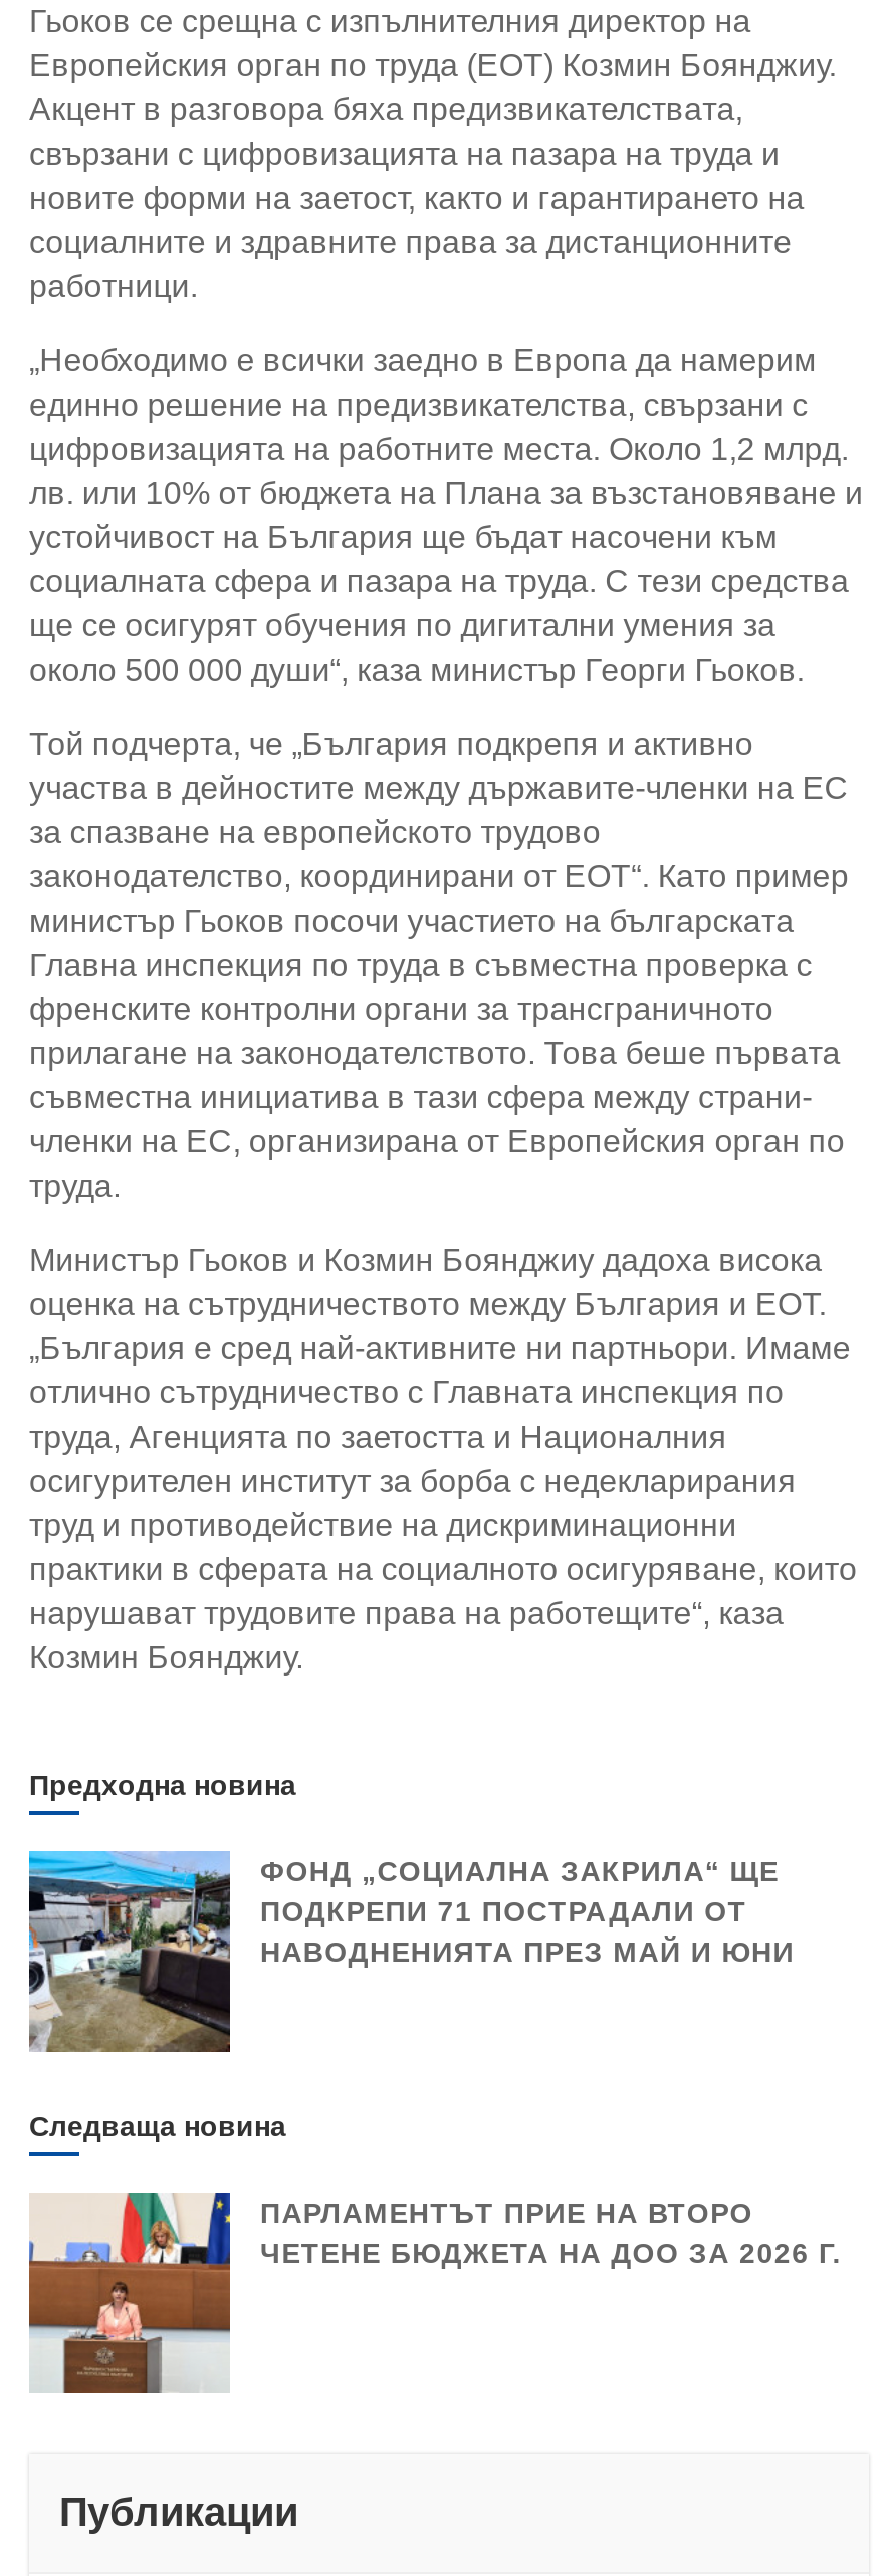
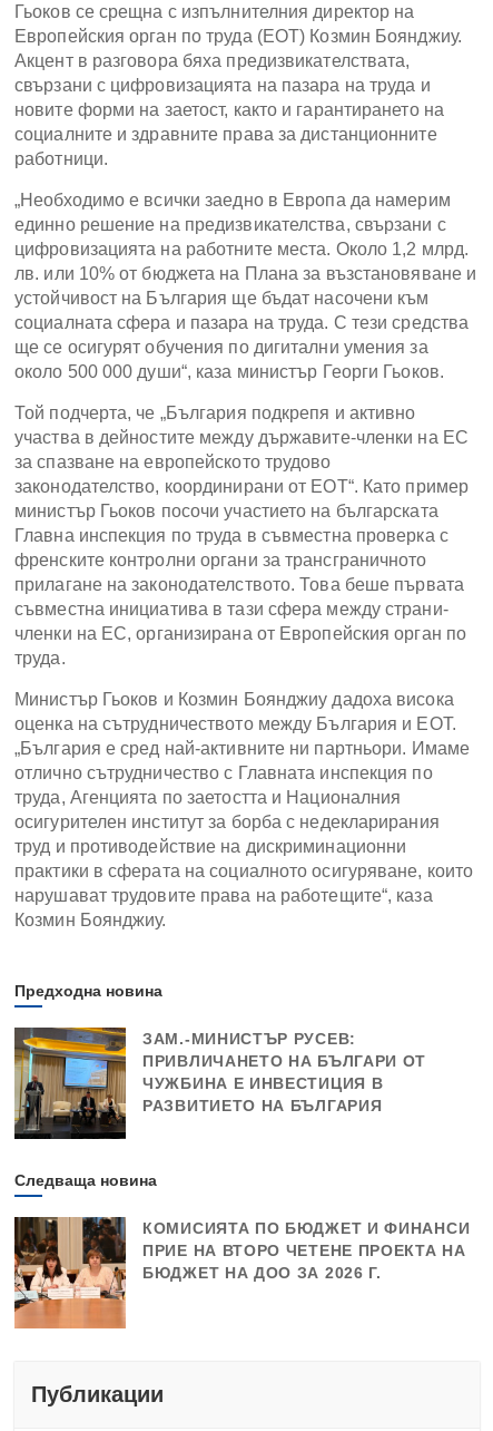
- [image]
- ФОНД „СОЦИАЛНА ЗАКРИЛА“ ЩЕ
- ПОДКРЕПИ 71 ПОСТРАДАЛИ ОТ
- НАВОДНЕНИЯТА ПРЕЗ МАЙ И ЮНИ
+ [image]
+ ЗАМ.-МИНИСТЪР РУСЕВ:
+ ПРИВЛИЧАНЕТО НА БЪЛГАРИ ОТ
+ ЧУЖБИНА Е ИНВЕСТИЦИЯ В
+ РАЗВИТИЕТО НА БЪЛГАРИЯ

- [image]
- ПАРЛАМЕНТЪТ ПРИЕ НА ВТОРО
- ЧЕТЕНЕ БЮДЖЕТА НА ДОО ЗА 2026 Г.
+ [image]
+ КОМИСИЯТА ПО БЮДЖЕТ И ФИНАНСИ
+ ПРИЕ НА ВТОРО ЧЕТЕНЕ ПРОЕКТА НА
+ БЮДЖЕТ НА ДОО ЗА 2026 Г.
